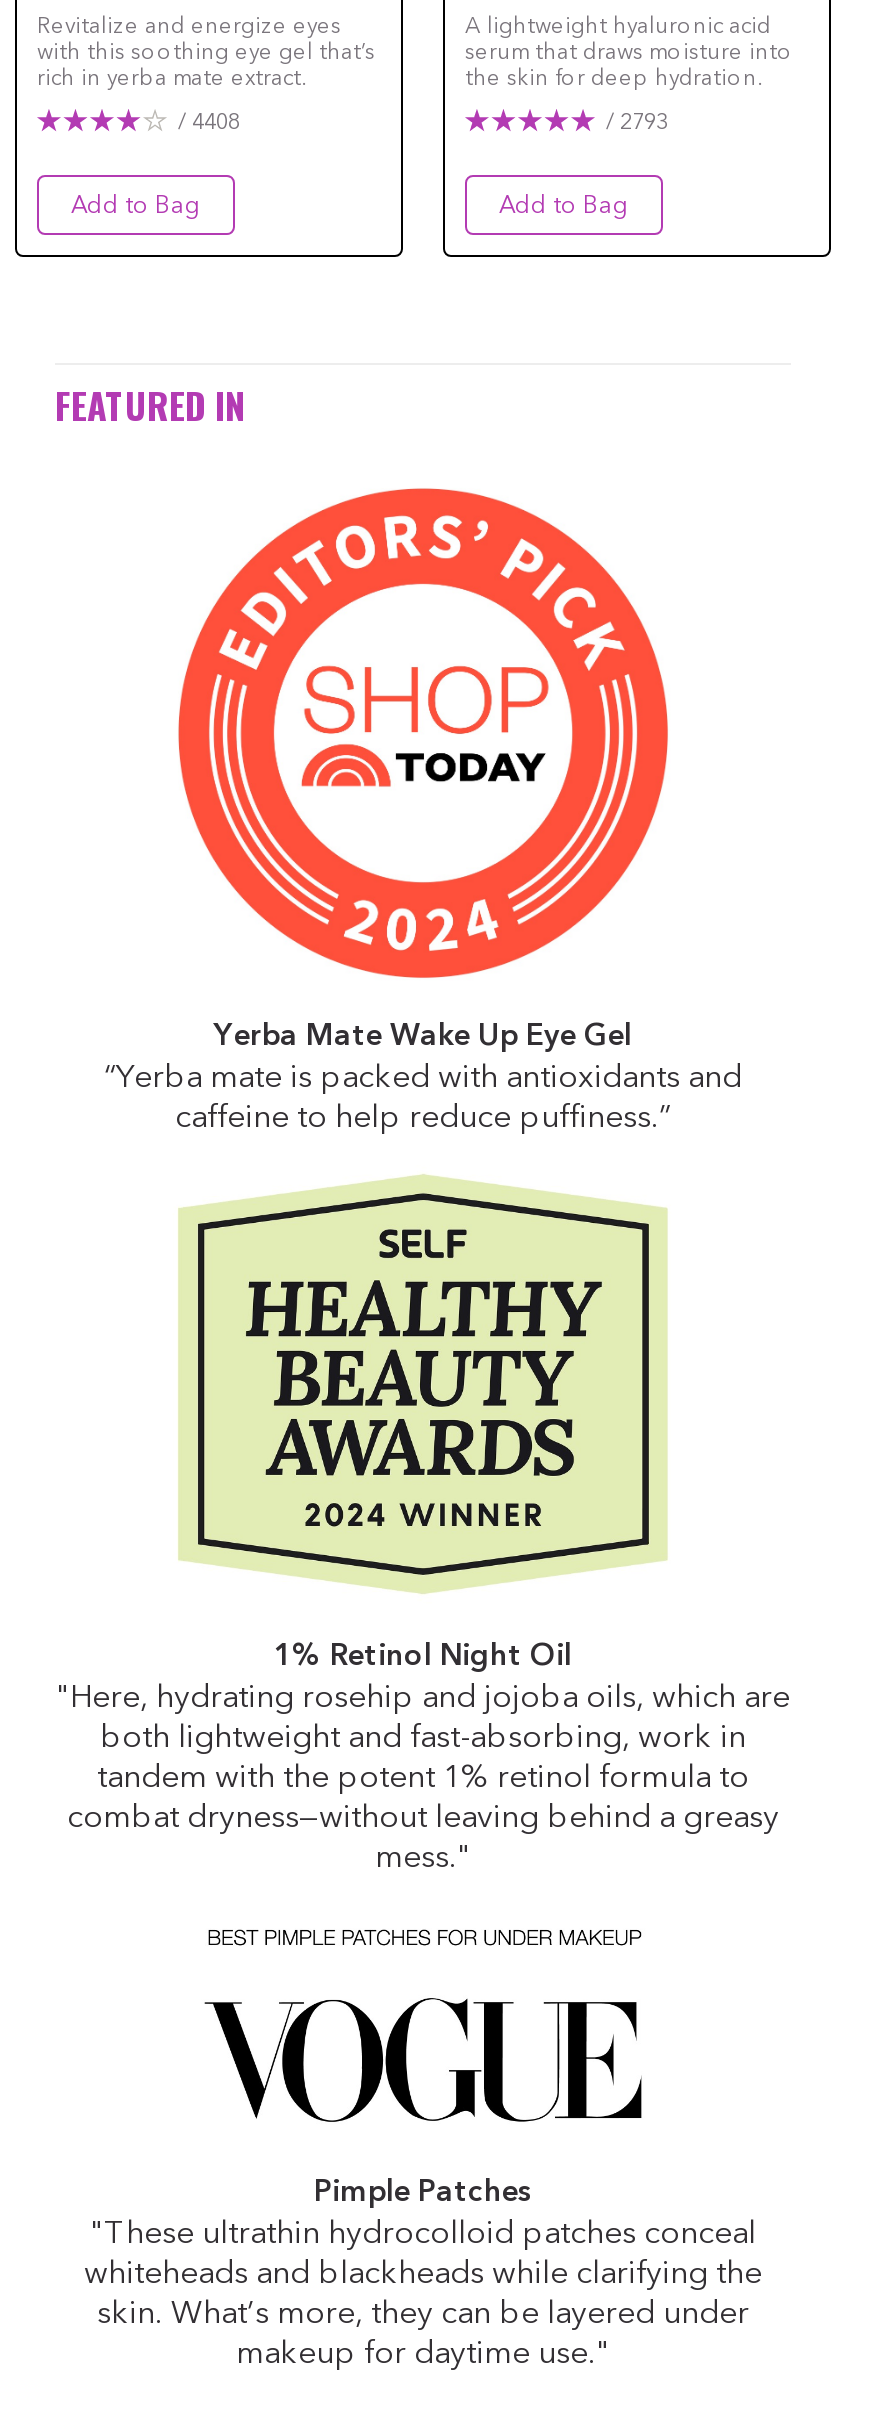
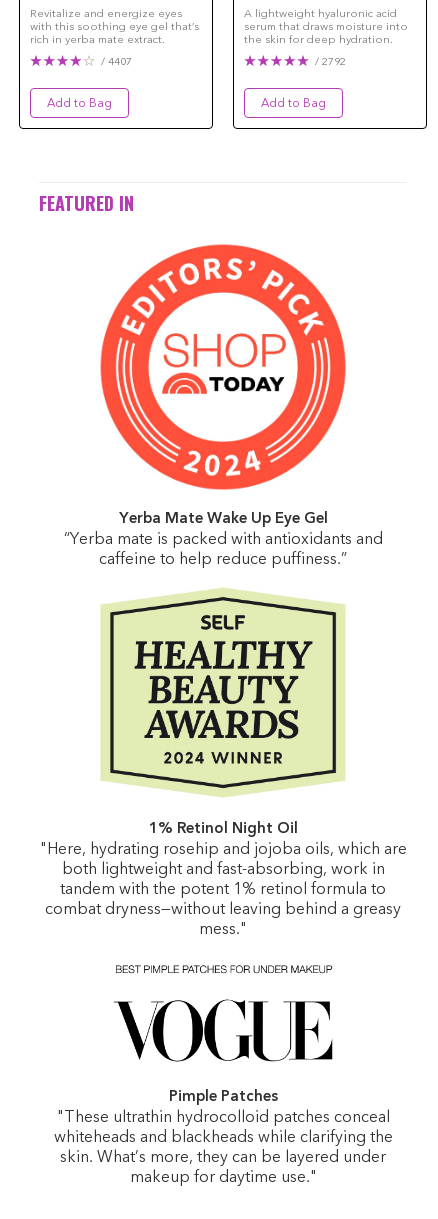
- / 4408
+ / 4407

- / 2793
+ / 2792
